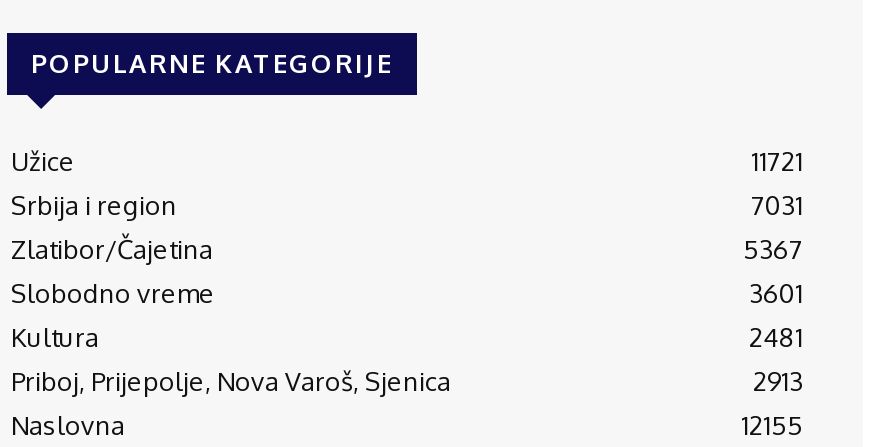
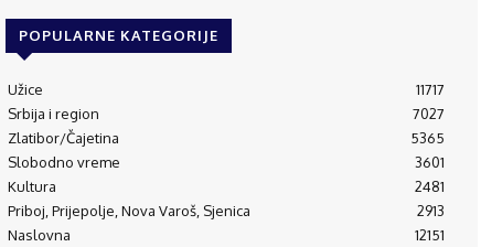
- 11721
+ 11717

- 7031
+ 7027

- 5367
+ 5365

- 12155
+ 12151
